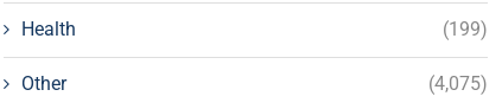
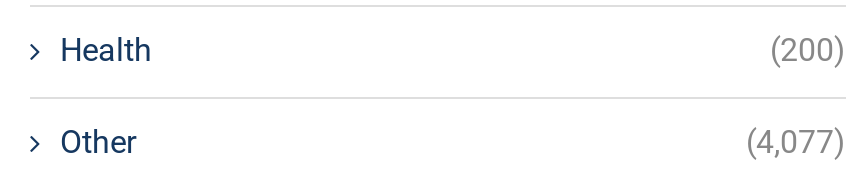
- (199)
+ (200)

- (4,075)
+ (4,077)
